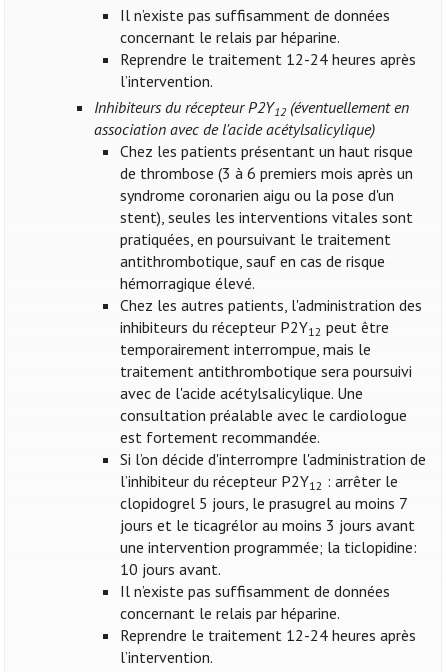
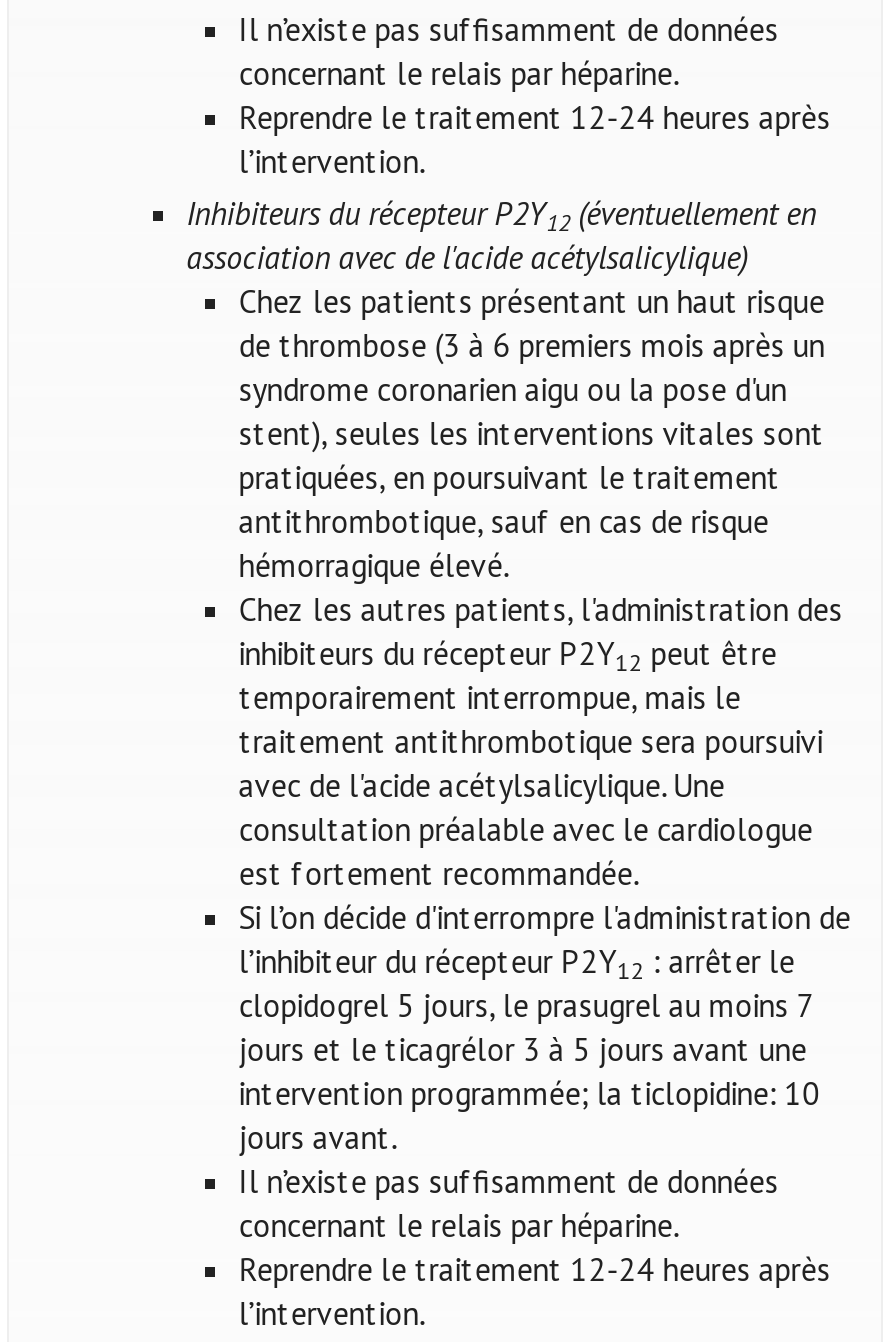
- jours et le ticagrélor au moins 3 jours avant
- une intervention programmée; la ticlopidine:
- 10 jours avant.
+ jours et le ticagrélor 3 à 5 jours avant une
+ intervention programmée; la ticlopidine: 10
+ jours avant.
